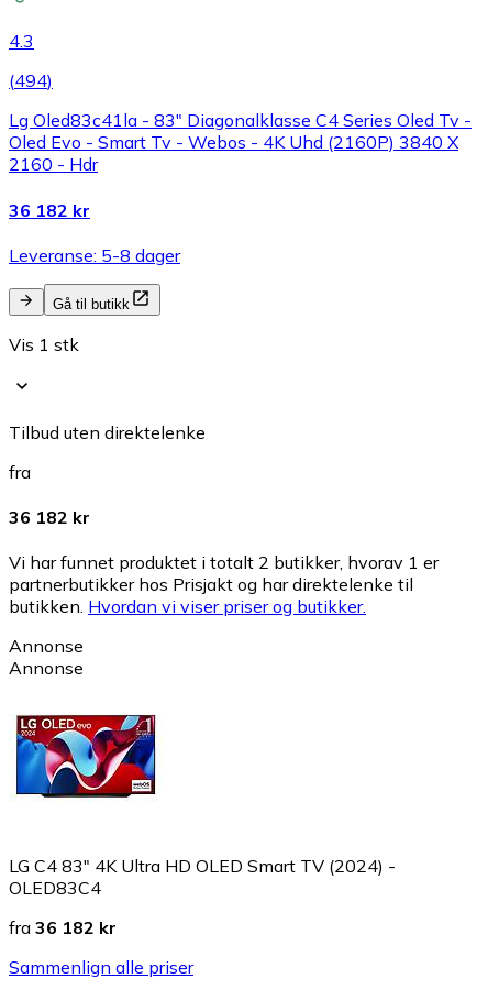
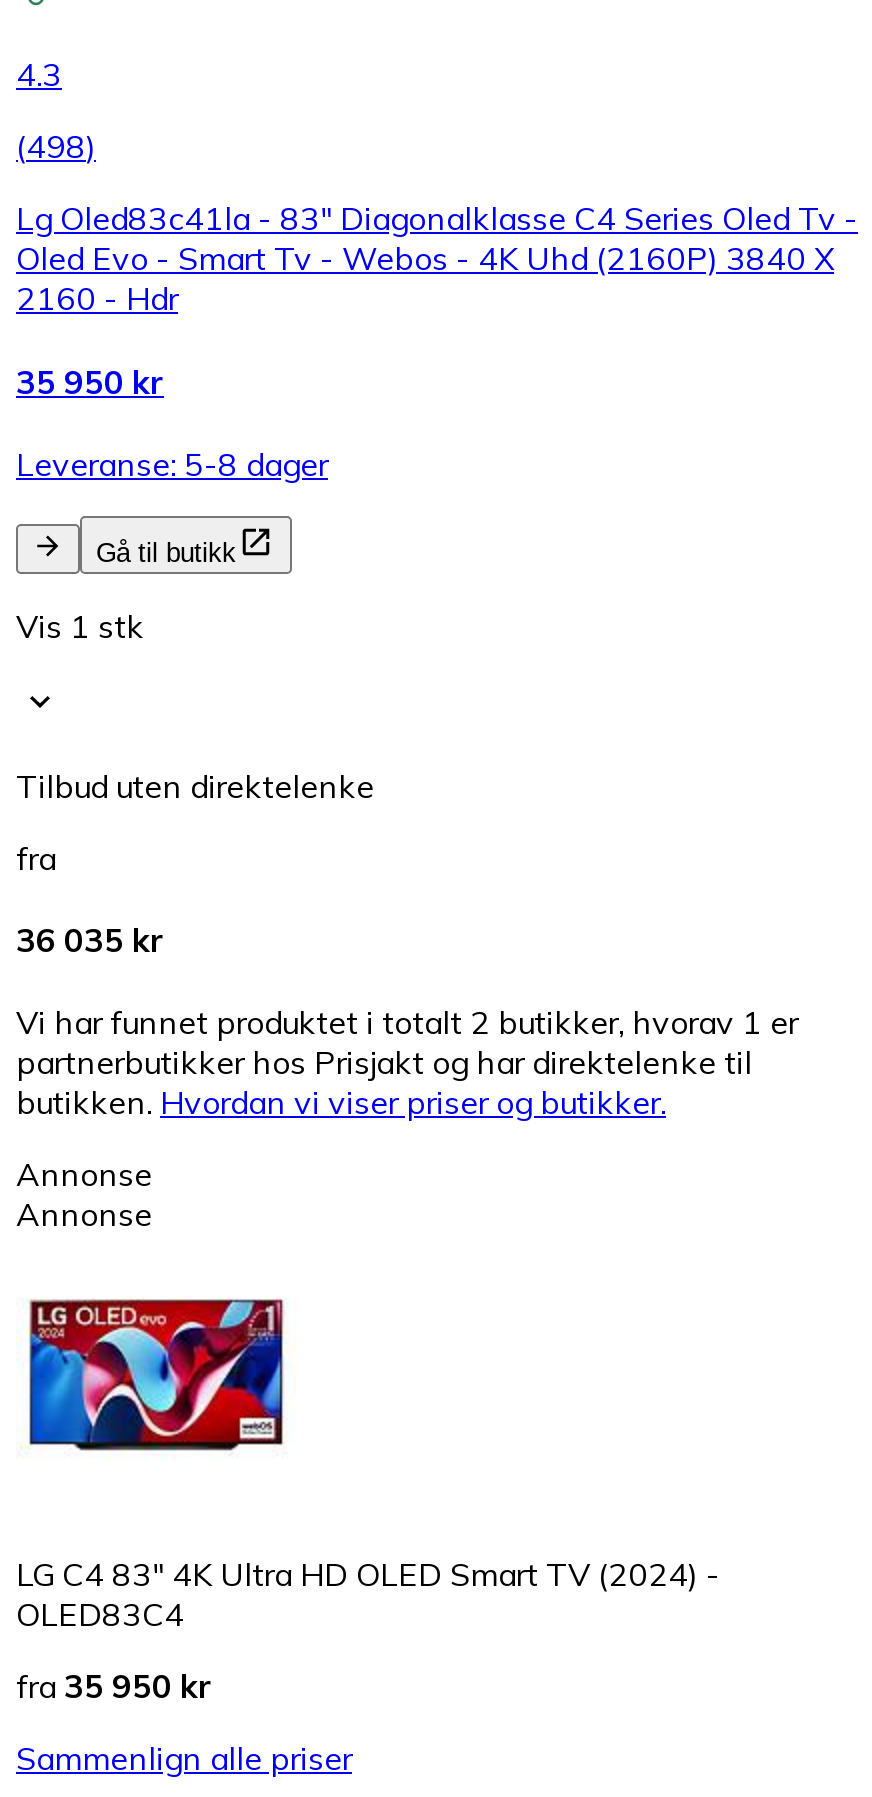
- (494)
+ (498)

- 36 182 kr
+ 35 950 kr

- 36 182 kr
+ 36 035 kr

- fra 36 182 kr
+ fra 35 950 kr
